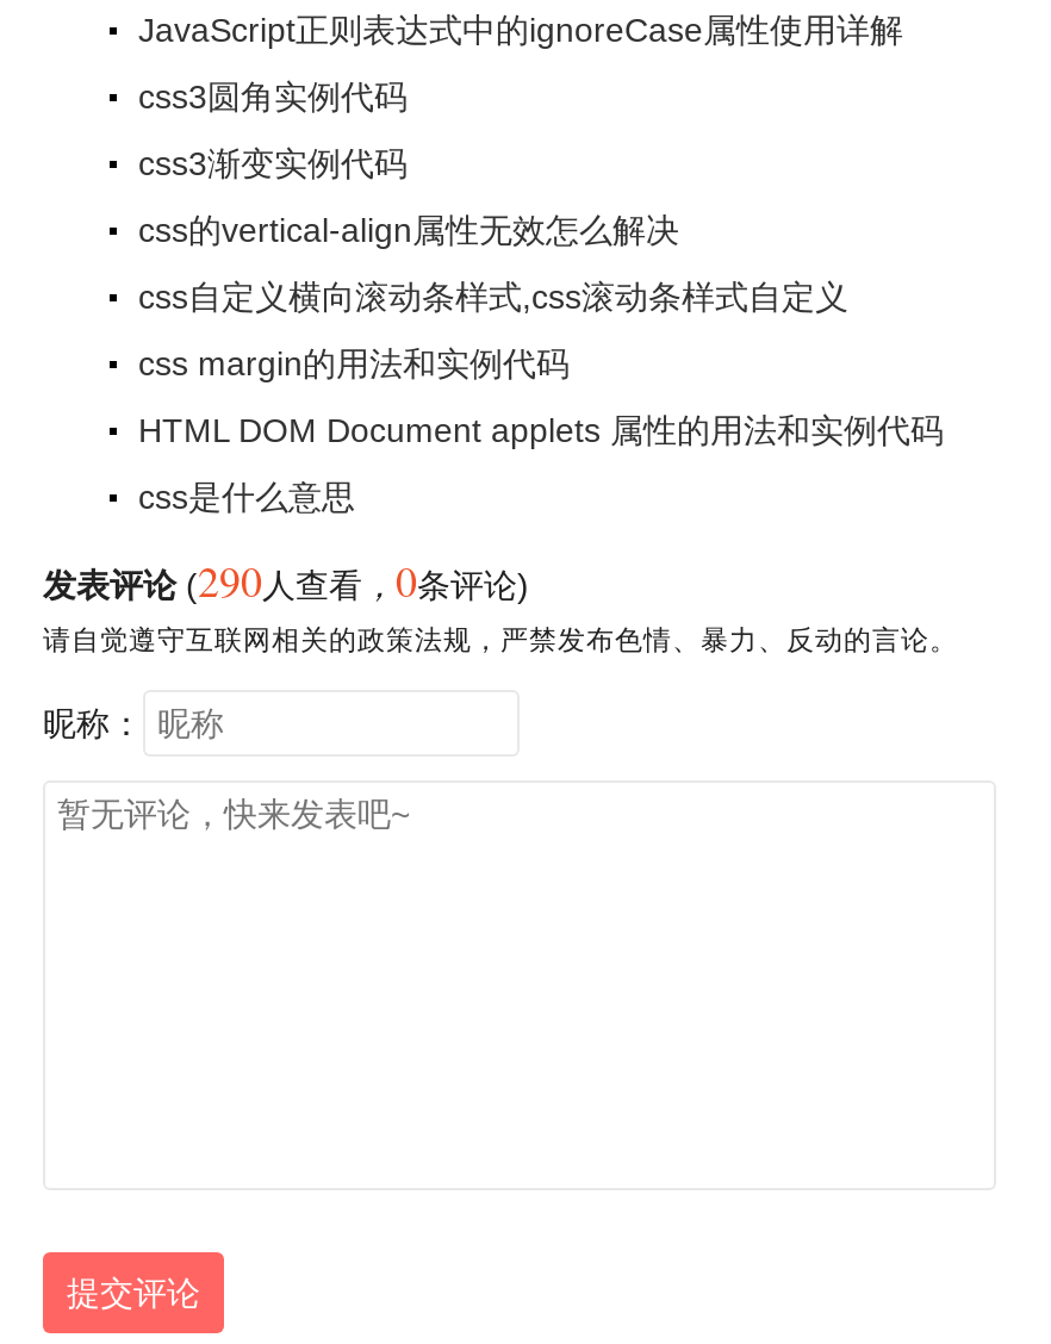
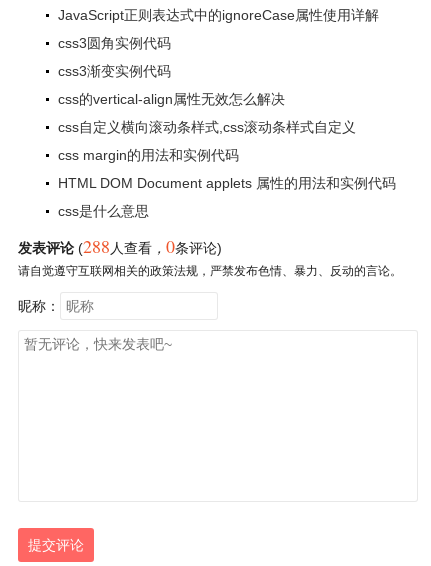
- 发表评论 (290人查看，0条评论)
+ 发表评论 (288人查看，0条评论)
